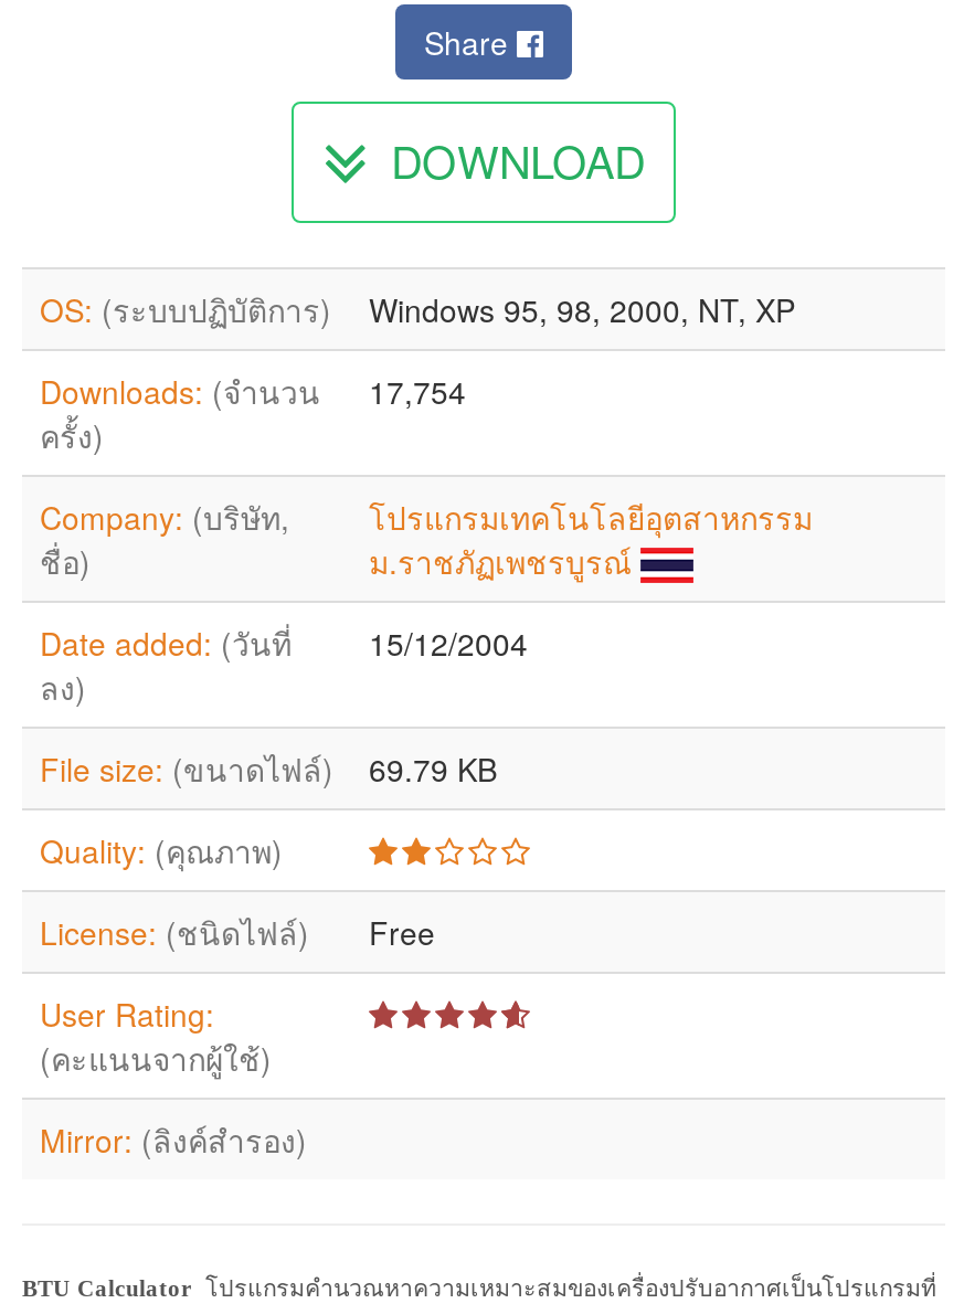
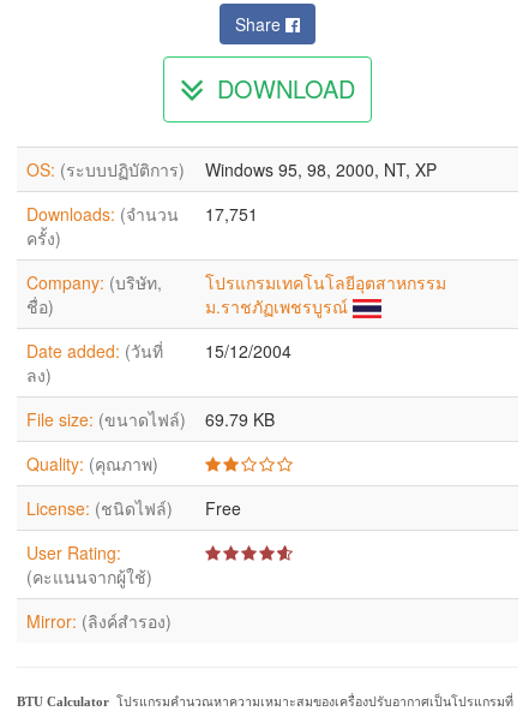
- Downloads: (จำนวน 17,754
+ Downloads: (จำนวน 17,751
